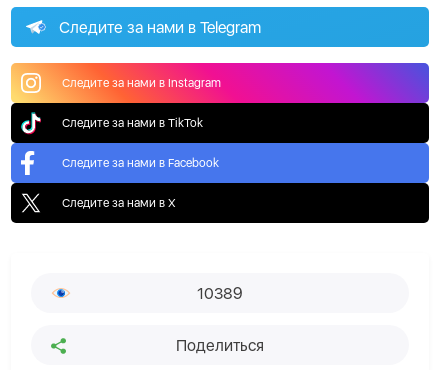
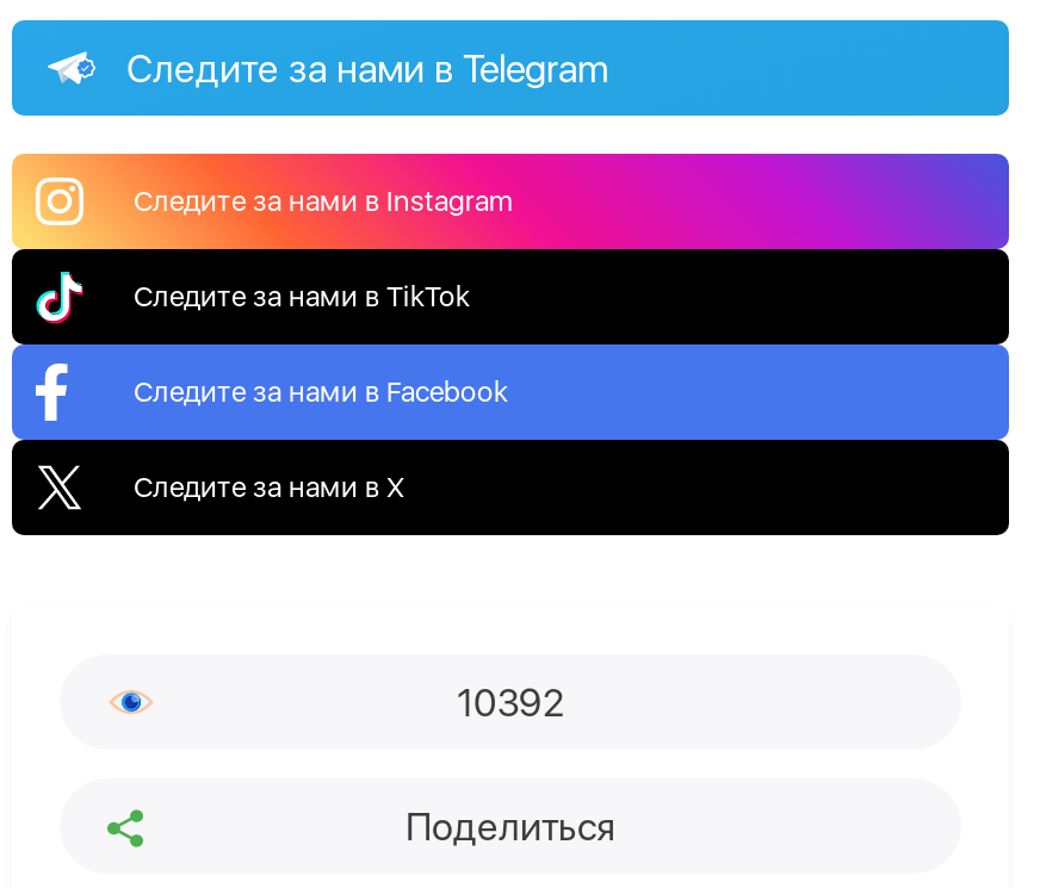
- 10389
+ 10392
